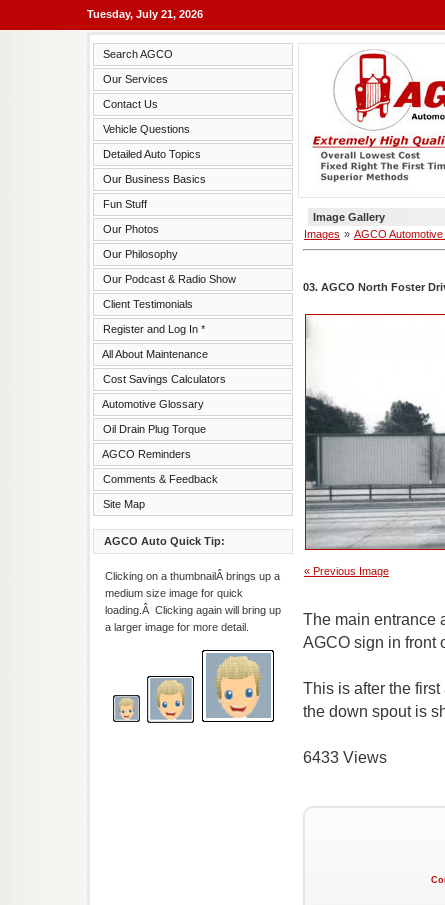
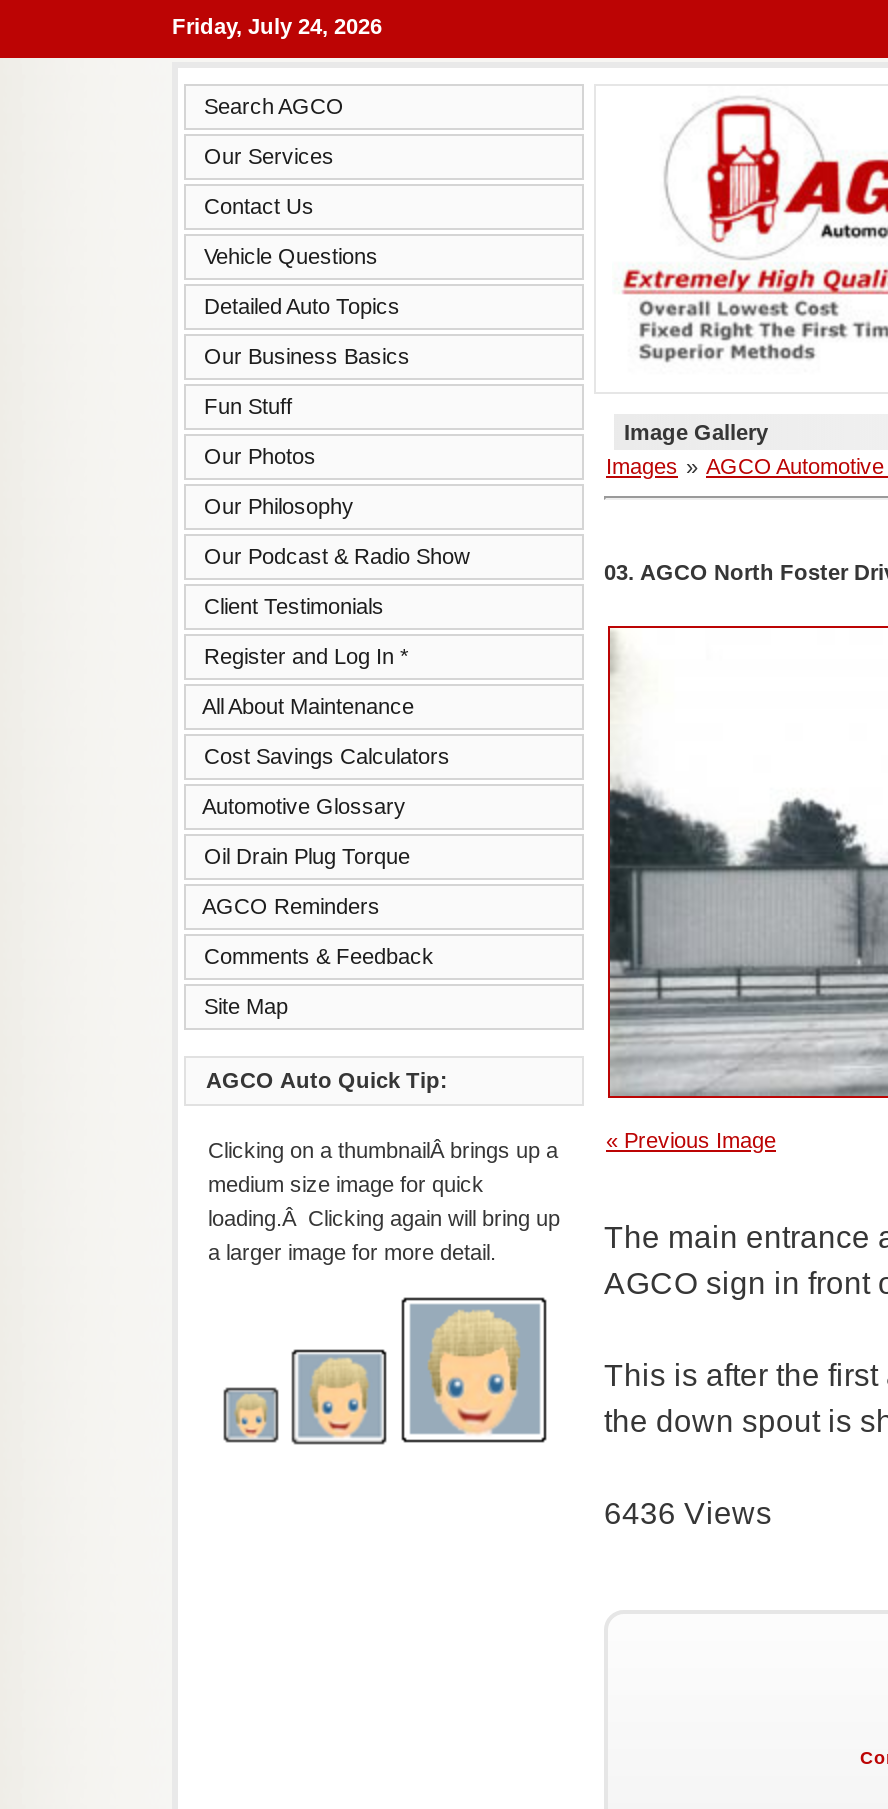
- Tuesday, July 21, 2026
+ Friday, July 24, 2026

- 6433 Views
+ 6436 Views
